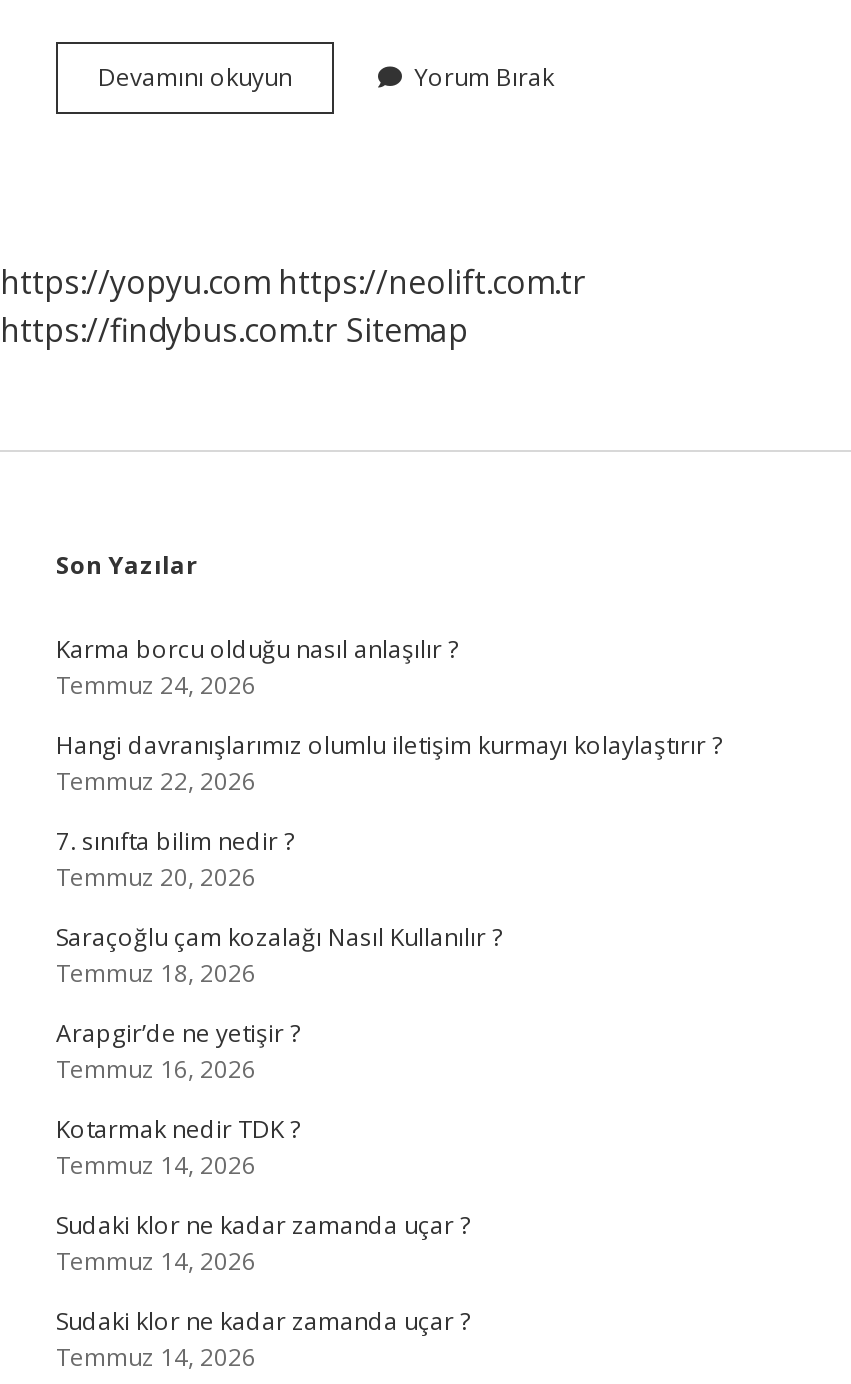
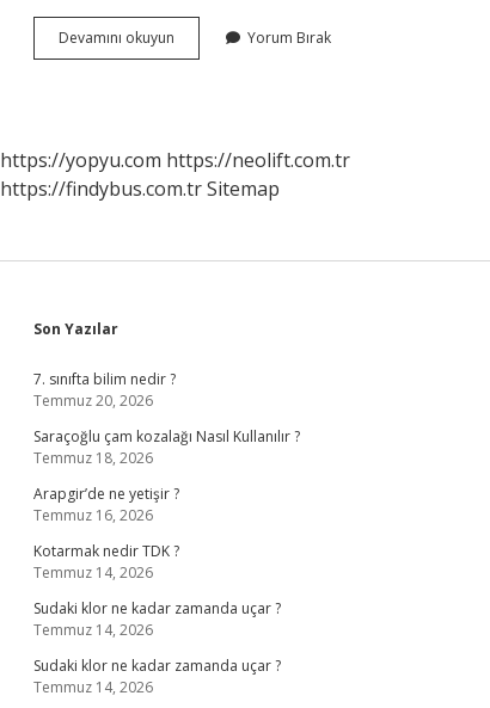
- Karma borcu olduğu nasıl anlaşılır ?
- Temmuz 24, 2026
- Hangi davranışlarımız olumlu iletişim kurmayı kolaylaştırır ?
- Temmuz 22, 2026
